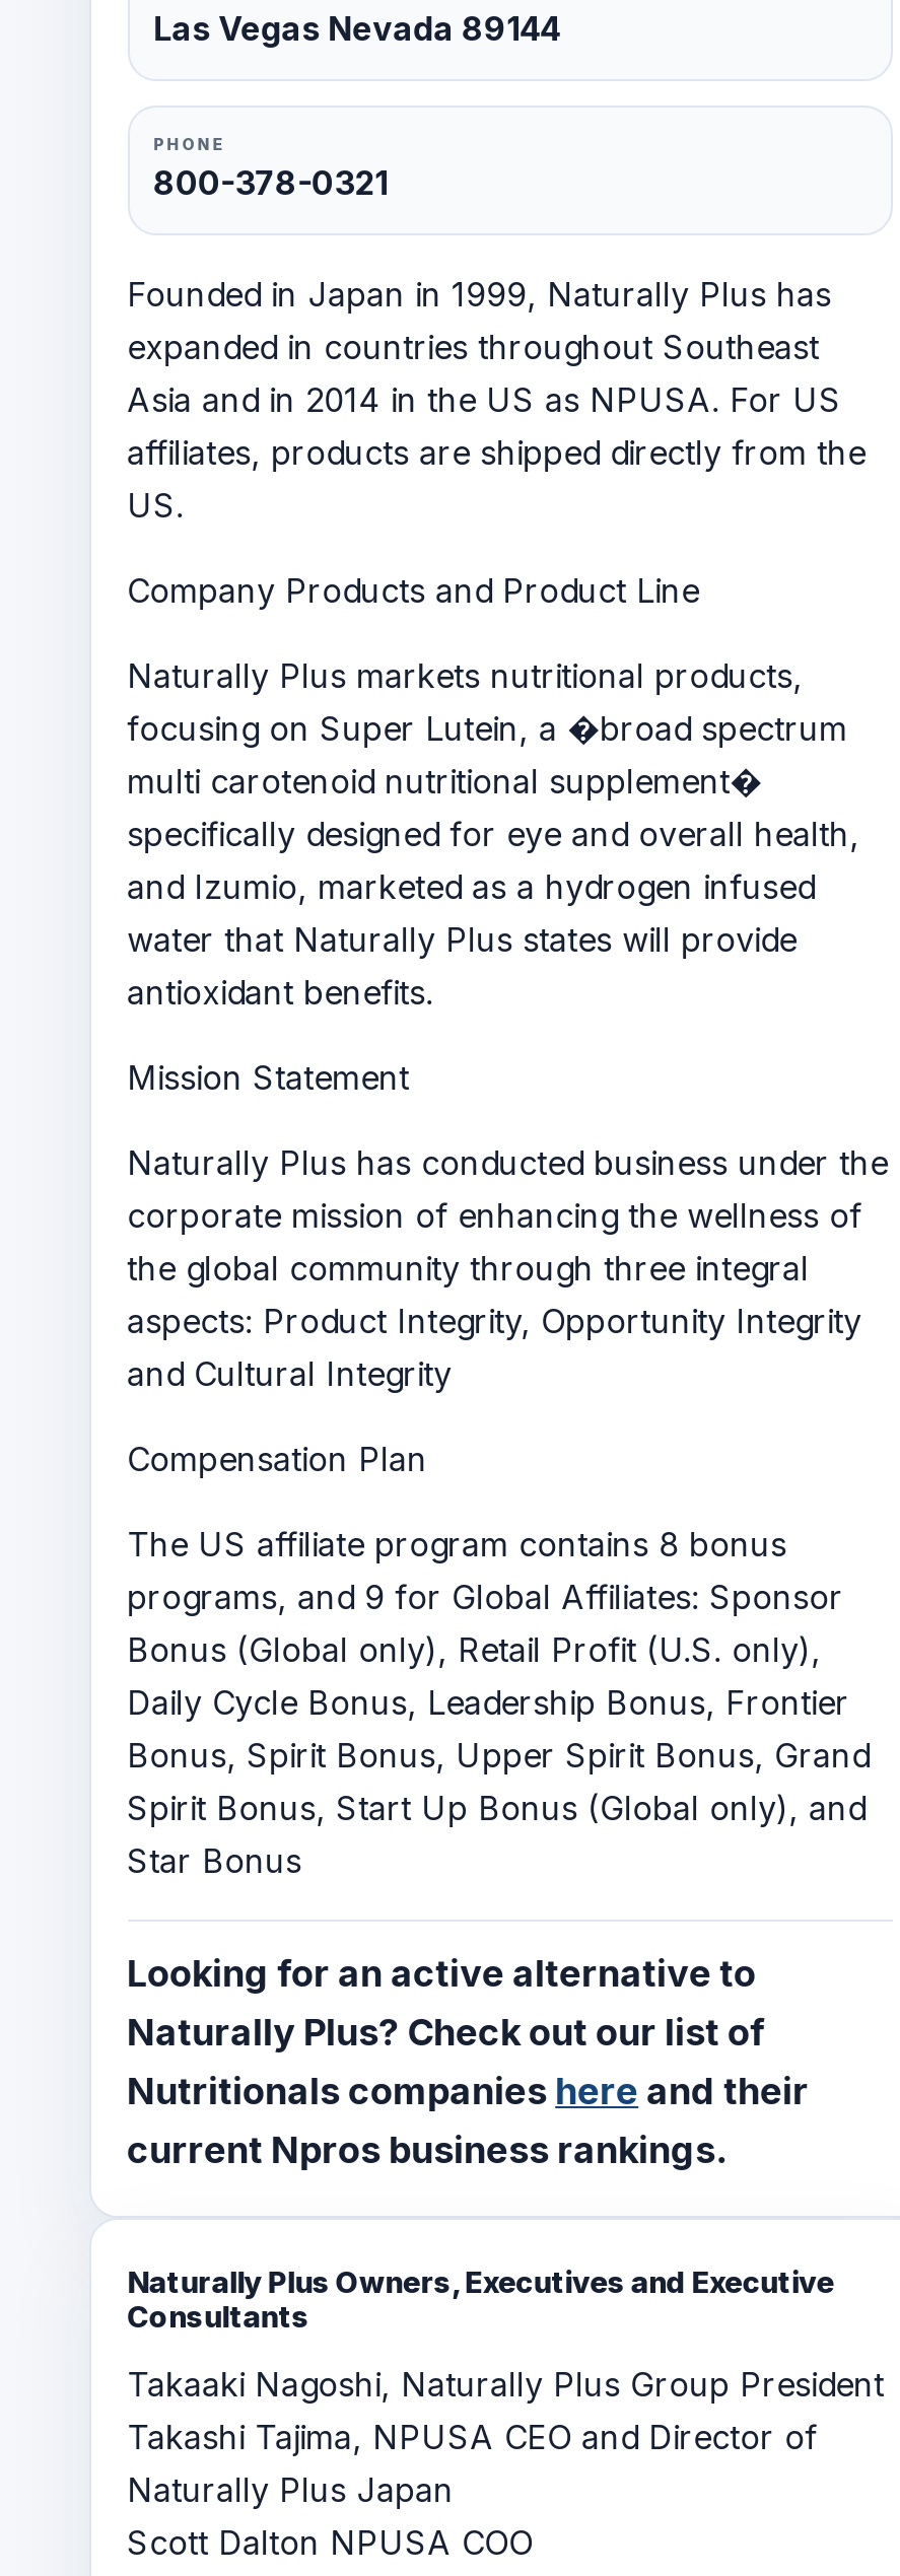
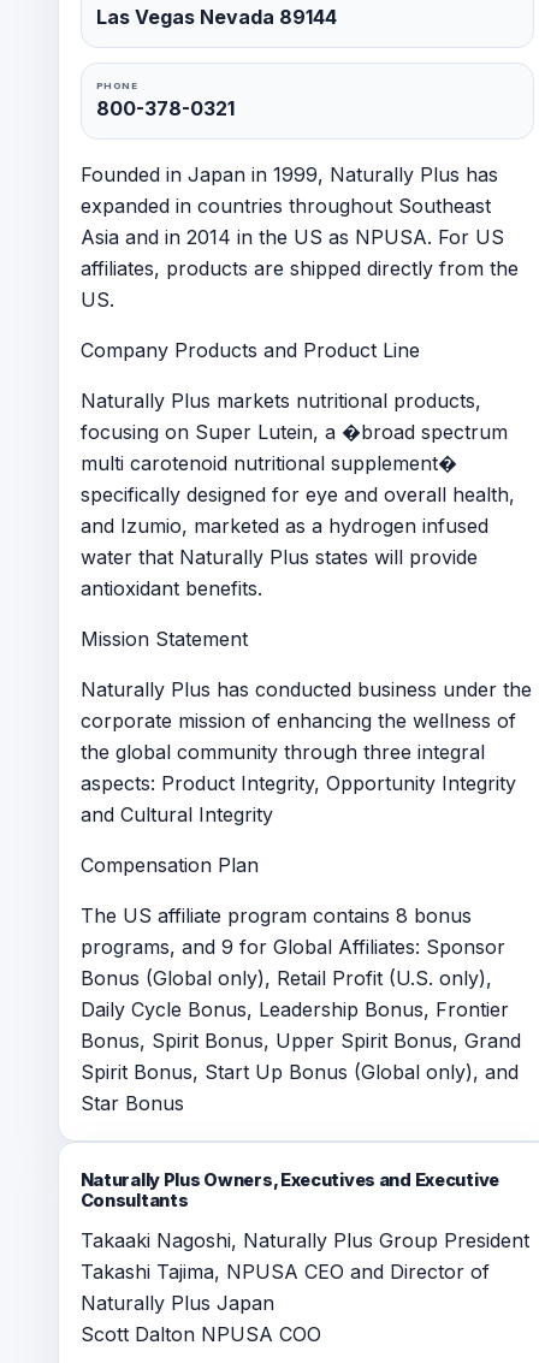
- Looking for an active alternative to
- Naturally Plus? Check out our list of
- Nutritionals companies here and their
- current Npros business rankings.
